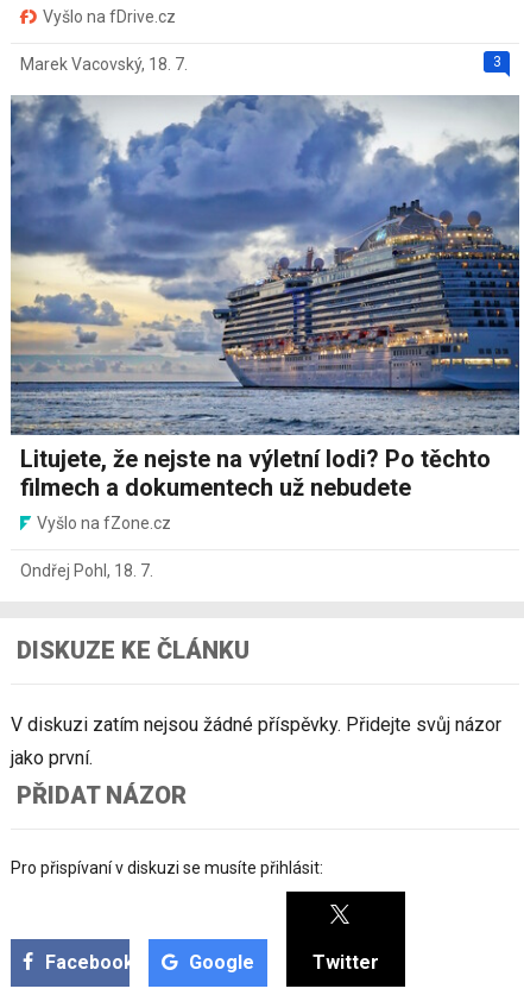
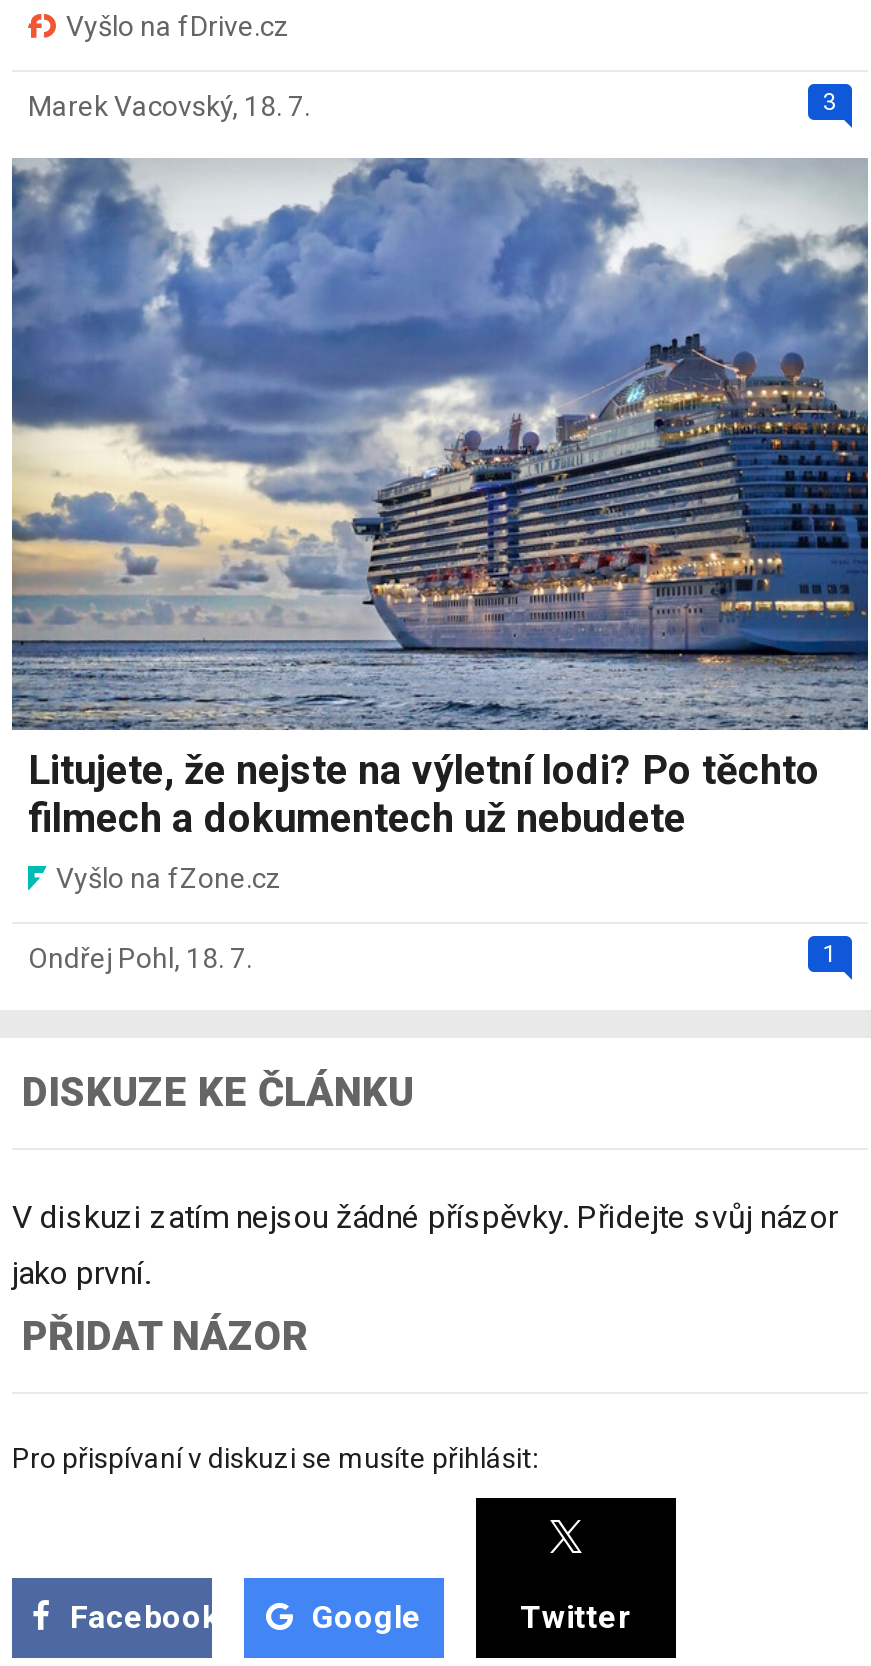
+ 1
